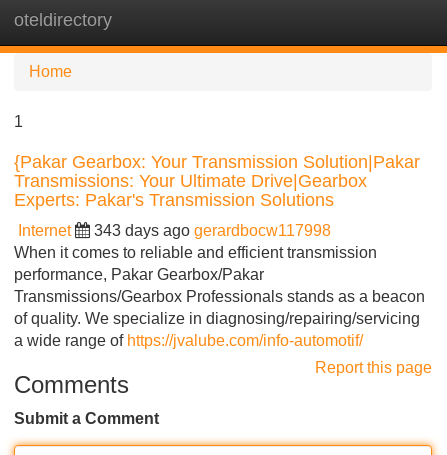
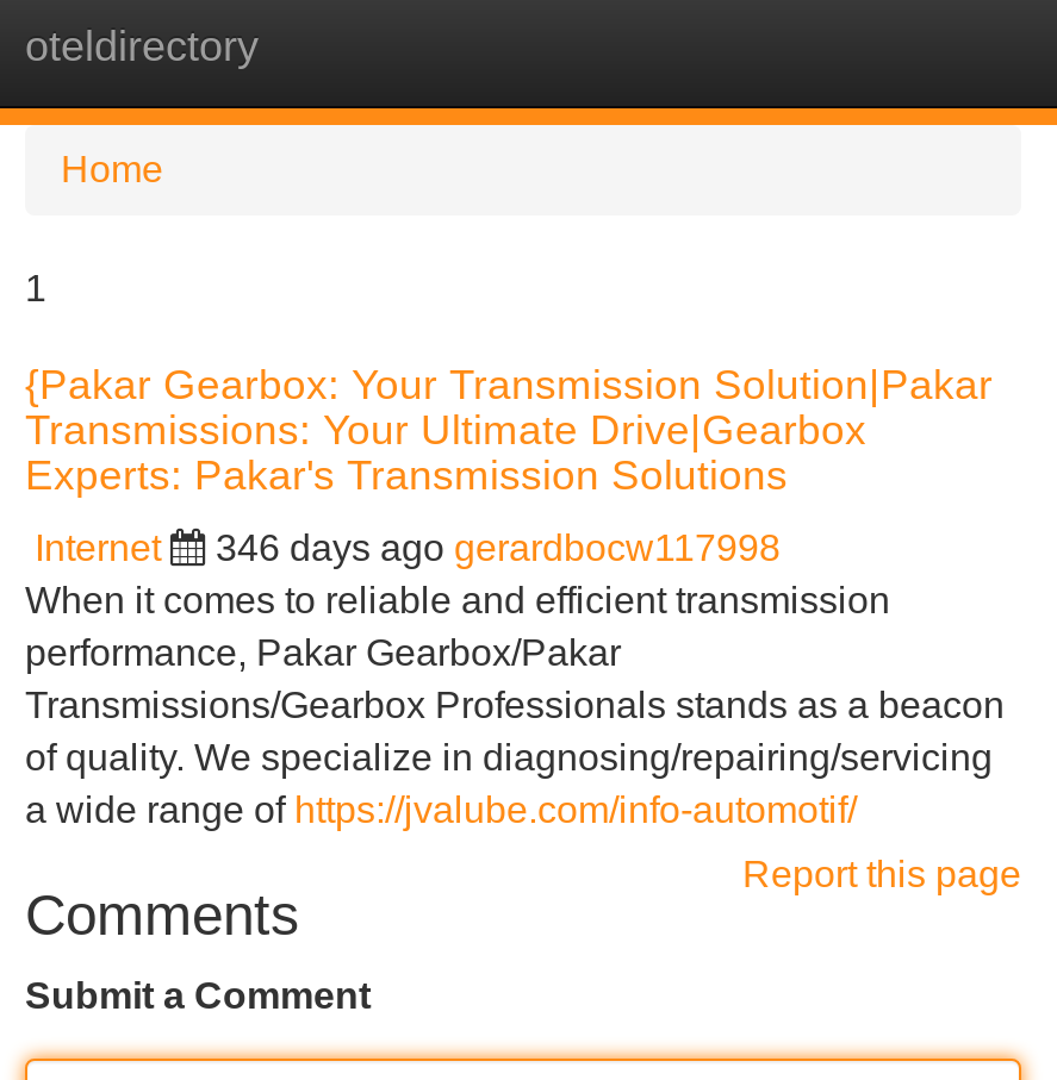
- 343 days ago gerardbocw117998
+ 346 days ago gerardbocw117998
